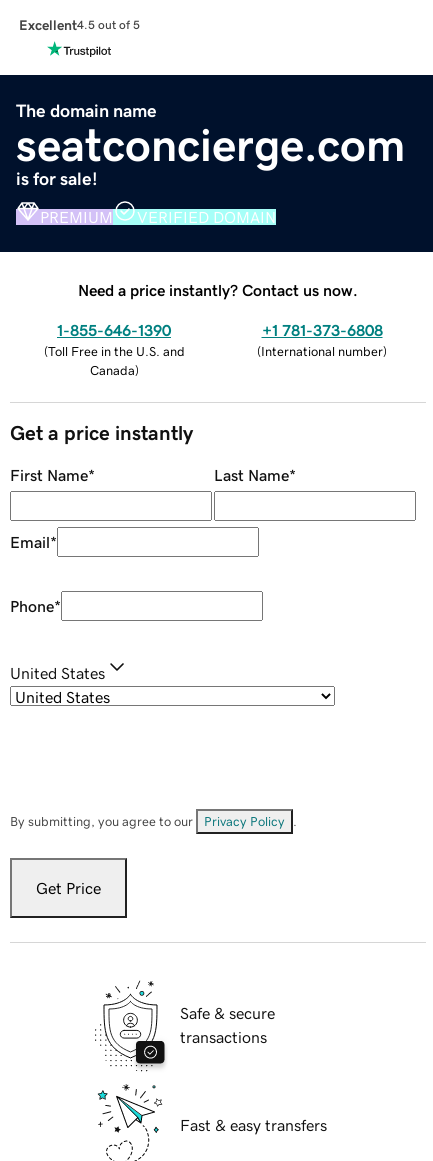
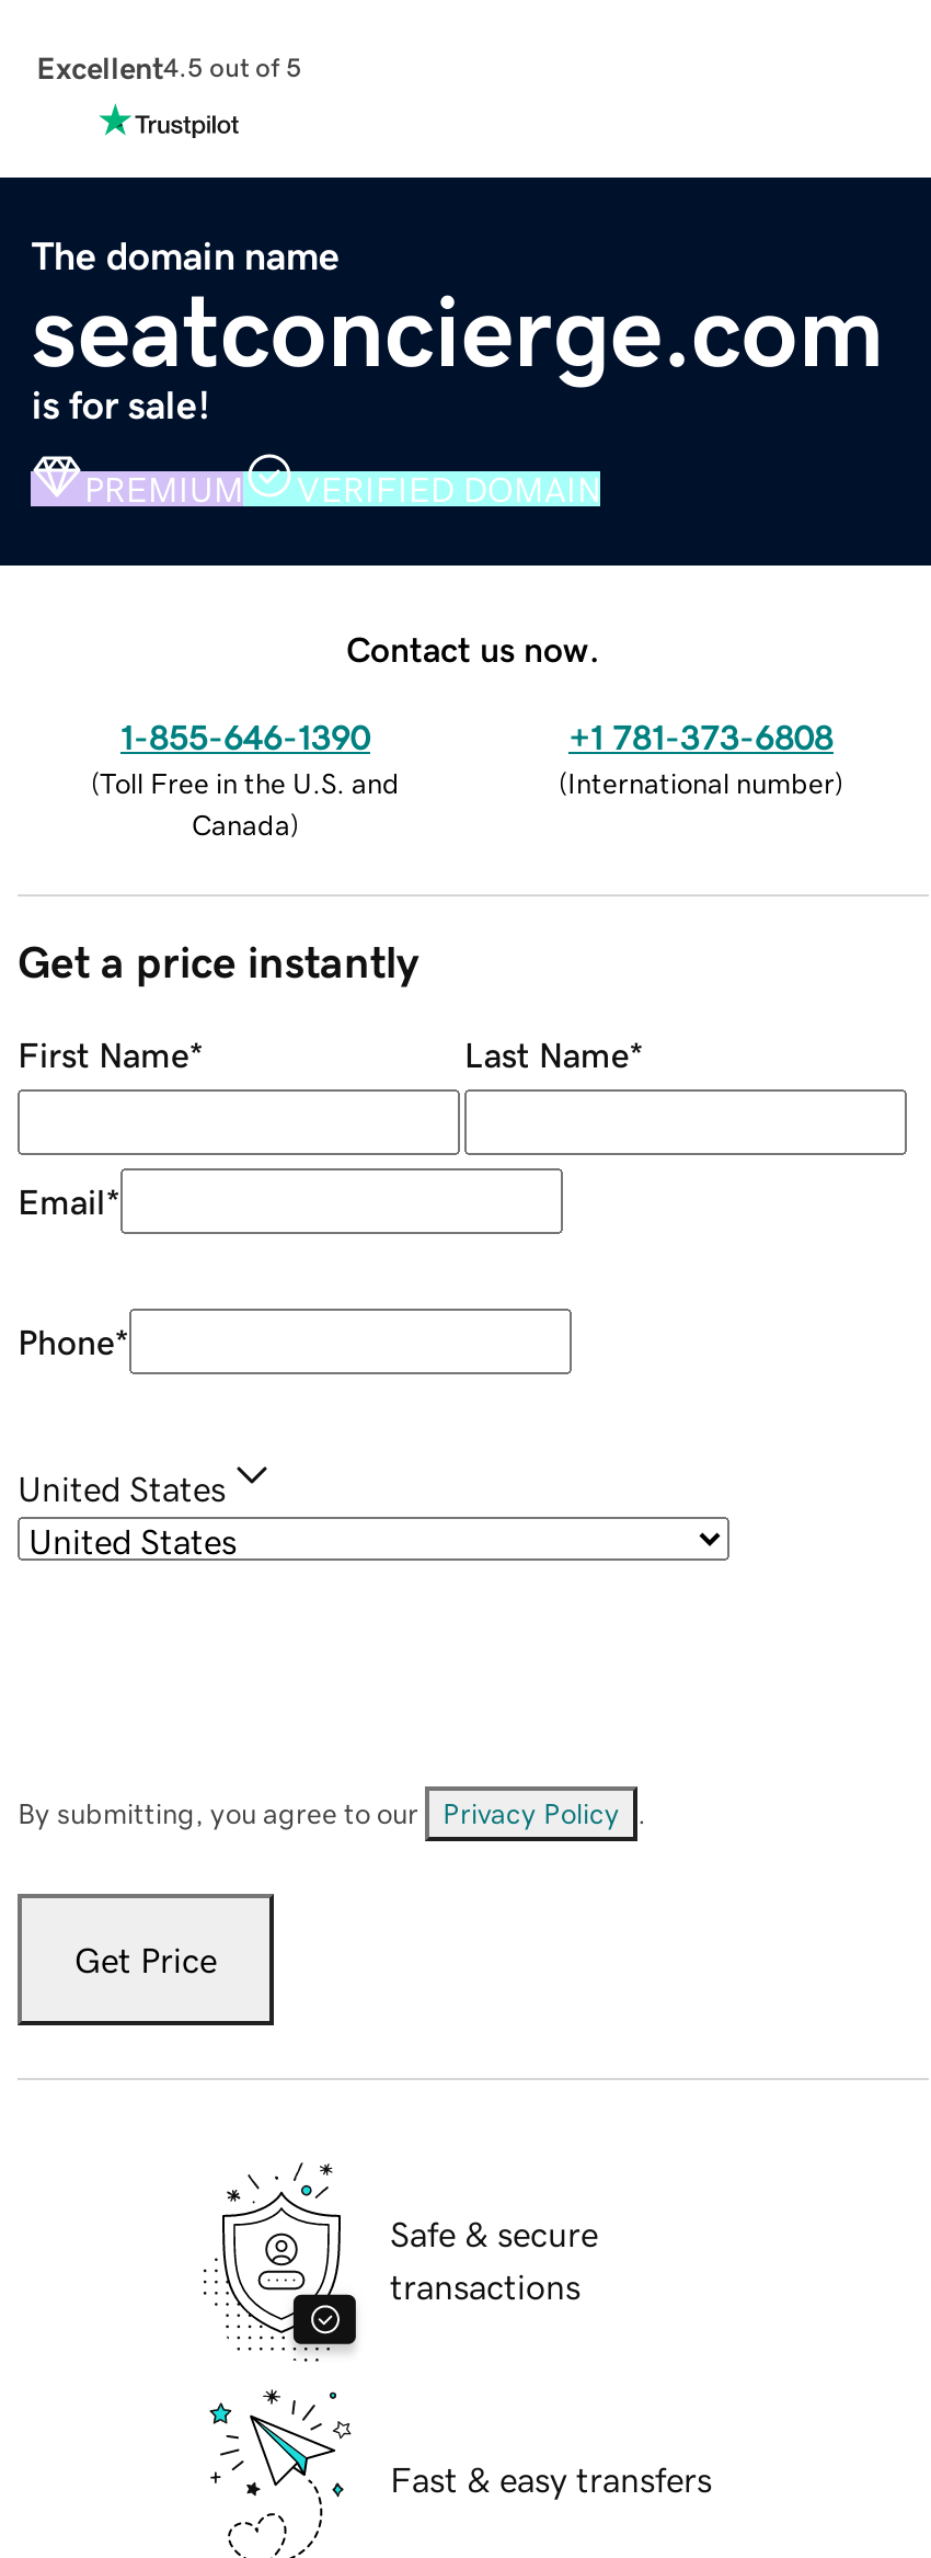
- Need a price instantly? Contact us now.
+ Contact us now.
